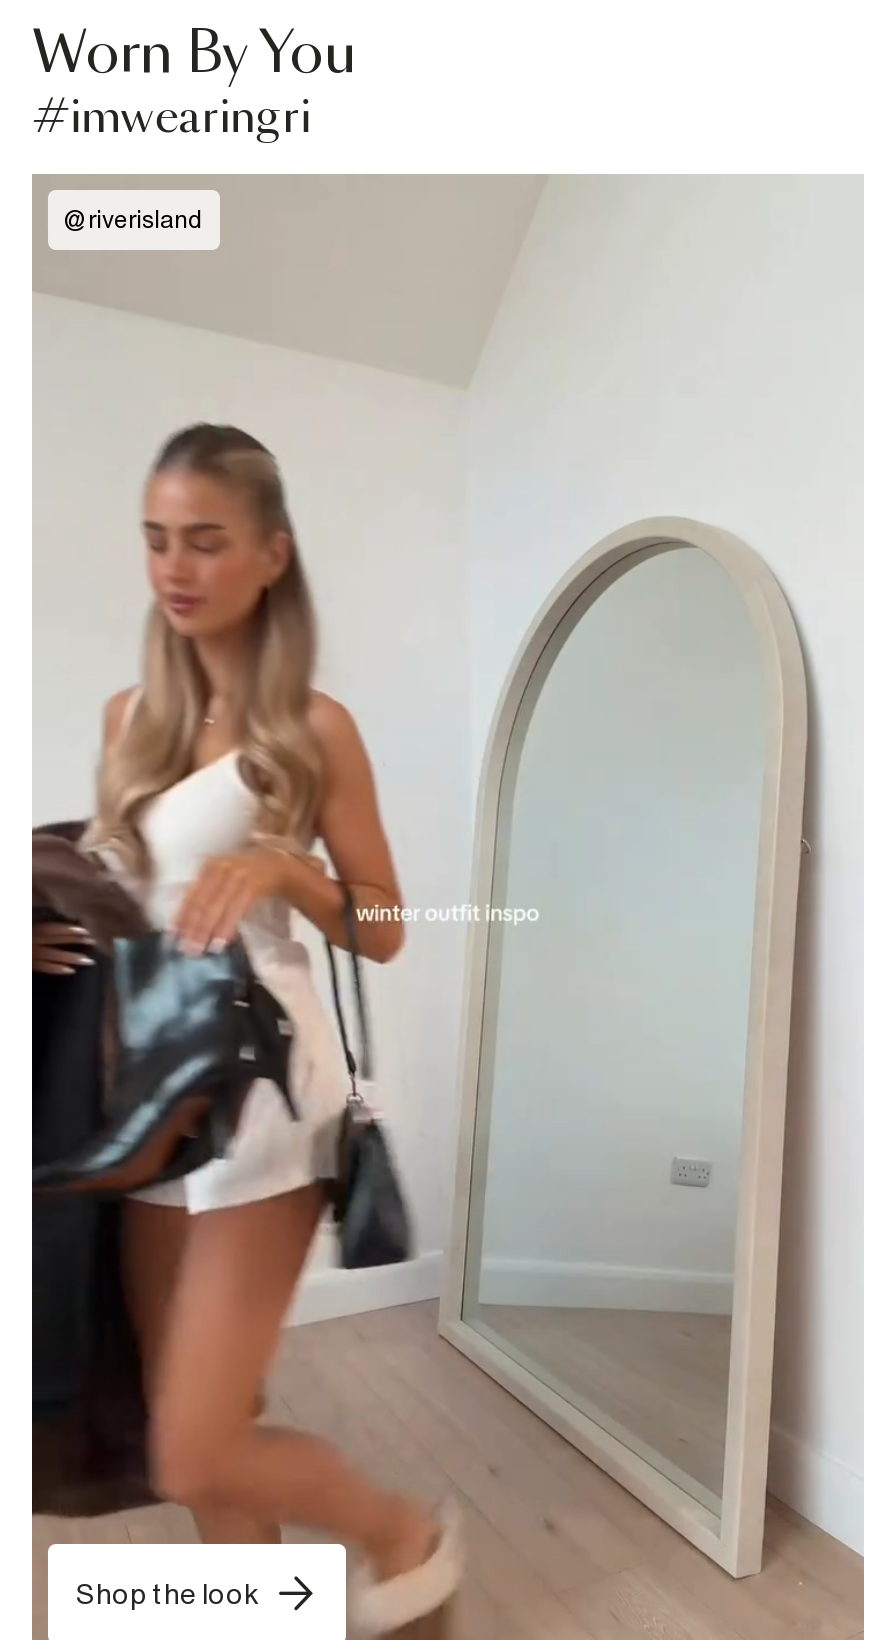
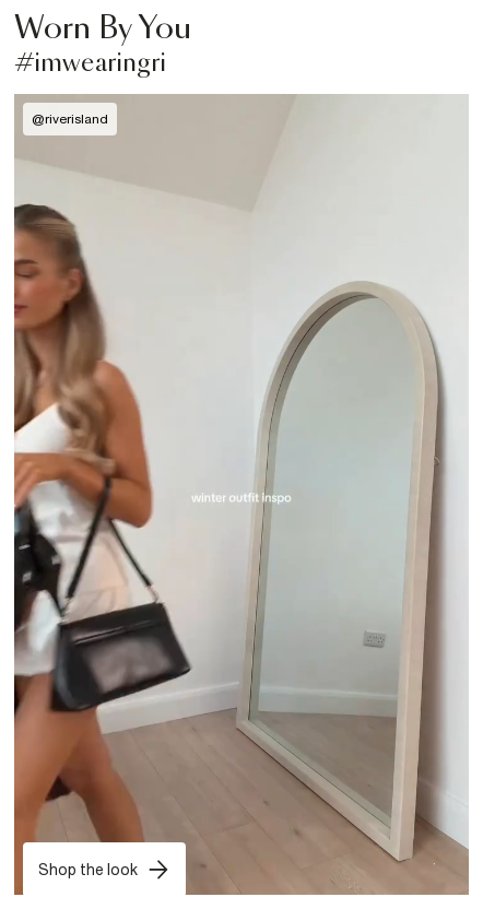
- [image]
+ [image]
